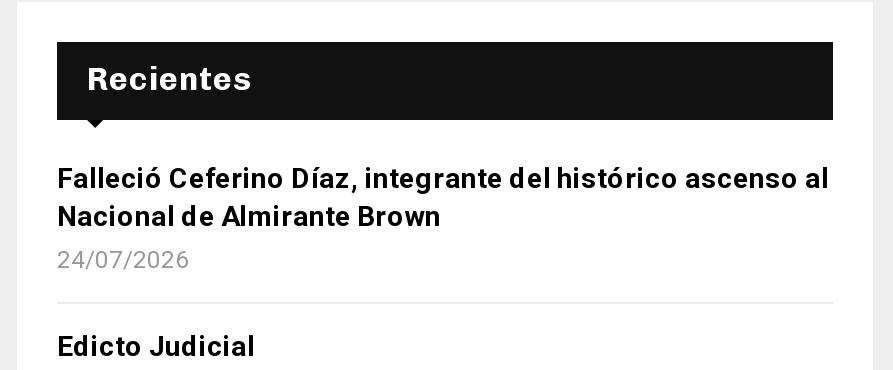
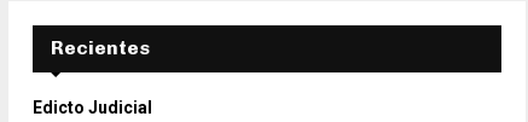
- Falleció Ceferino Díaz, integrante del histórico ascenso al
- Nacional de Almirante Brown
- 24/07/2026
